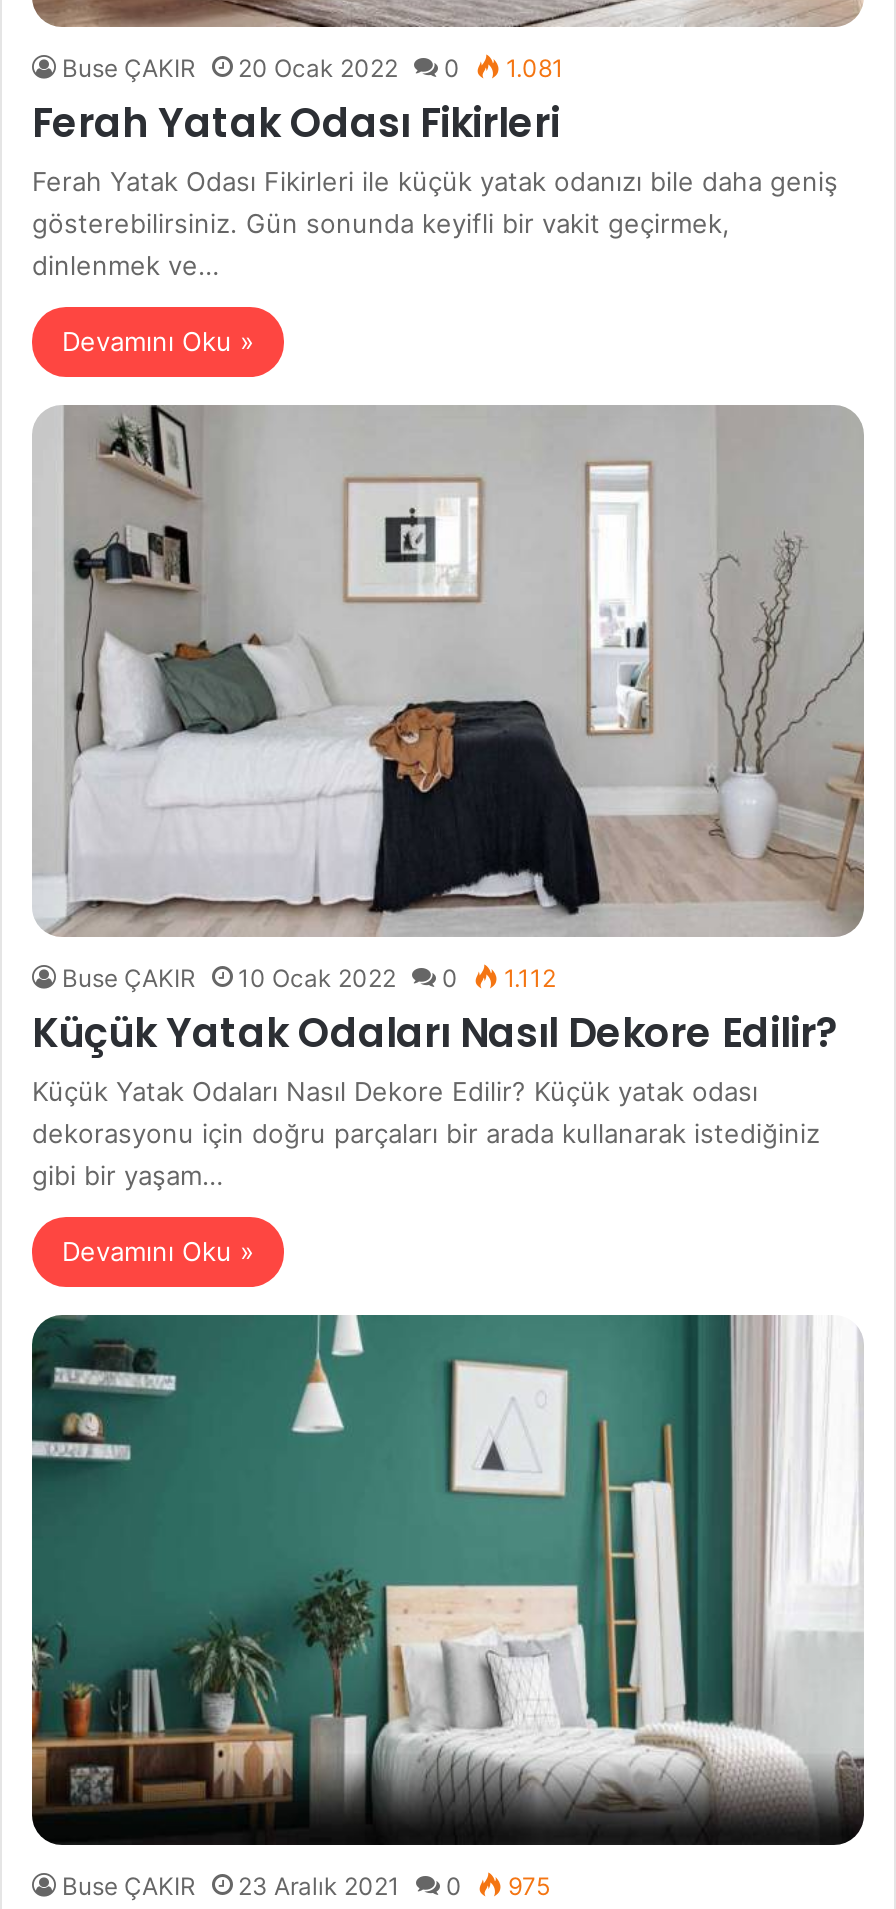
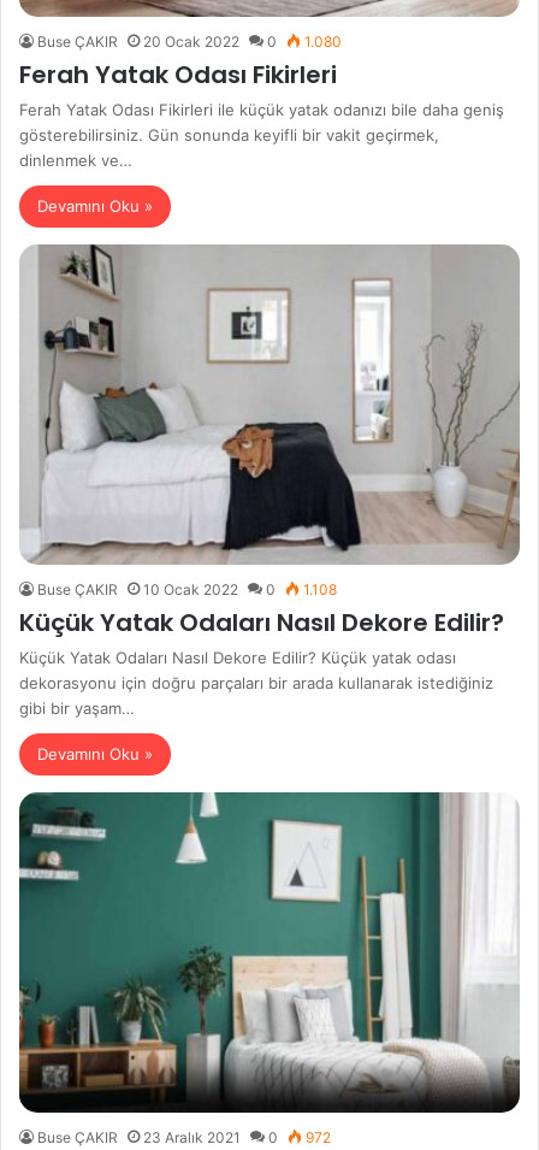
- Buse ÇAKIR 20 Ocak 2022 0 1.081
+ Buse ÇAKIR 20 Ocak 2022 0 1.080

- Buse ÇAKIR 10 Ocak 2022 0 1.112
+ Buse ÇAKIR 10 Ocak 2022 0 1.108

- Buse ÇAKIR 23 Aralık 2021 0 975
+ Buse ÇAKIR 23 Aralık 2021 0 972
